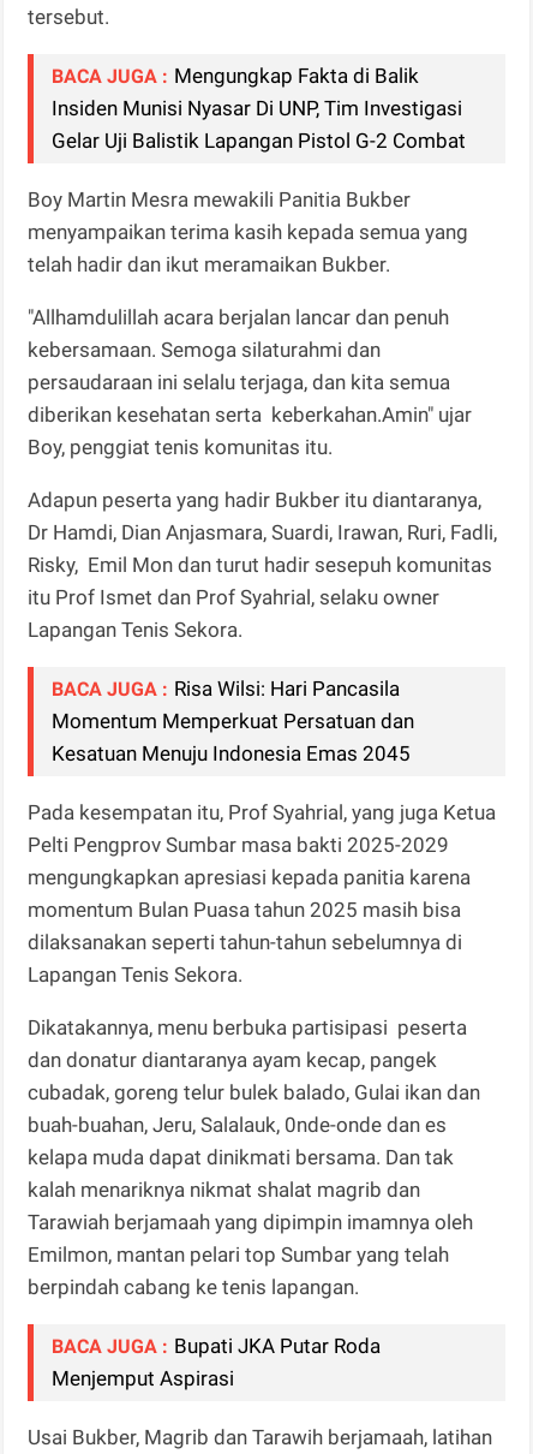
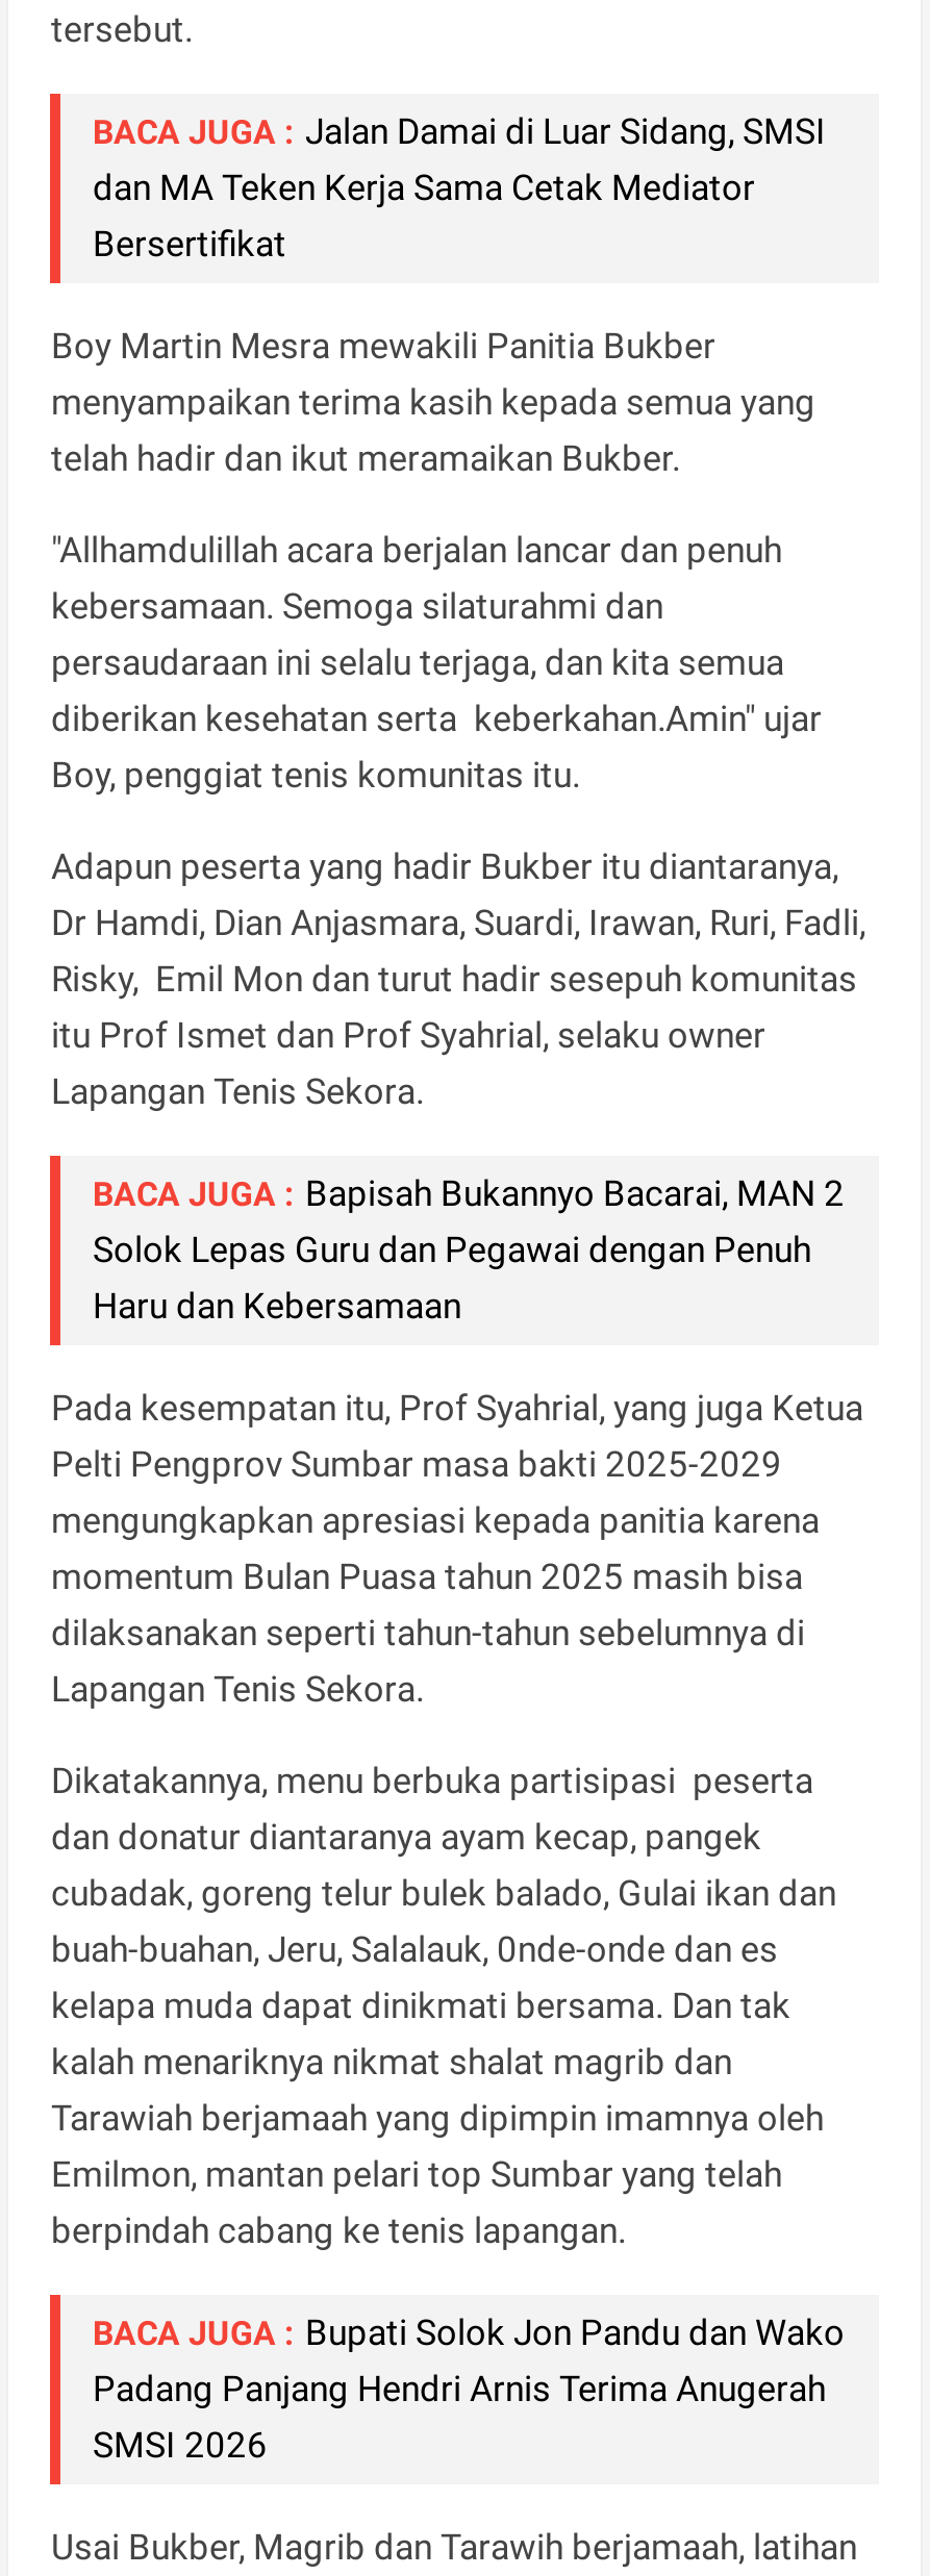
- BACA JUGA : Mengungkap Fakta di Balik
- Insiden Munisi Nyasar Di UNP, Tim Investigasi
- Gelar Uji Balistik Lapangan Pistol G-2 Combat
+ BACA JUGA : Jalan Damai di Luar Sidang, SMSI
+ dan MA Teken Kerja Sama Cetak Mediator
+ Bersertifikat

- BACA JUGA : Risa Wilsi: Hari Pancasila
- Momentum Memperkuat Persatuan dan
- Kesatuan Menuju Indonesia Emas 2045
+ BACA JUGA : Bapisah Bukannyo Bacarai, MAN 2
+ Solok Lepas Guru dan Pegawai dengan Penuh
+ Haru dan Kebersamaan

- BACA JUGA : Bupati JKA Putar Roda
- Menjemput Aspirasi
+ BACA JUGA : Bupati Solok Jon Pandu dan Wako
+ Padang Panjang Hendri Arnis Terima Anugerah
+ SMSI 2026
